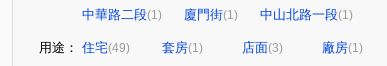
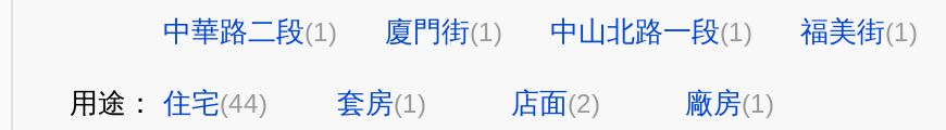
- 用途： 住宅(49)
+ 福美街(1)
+ 用途： 住宅(44)

- 店面(3)
+ 店面(2)
